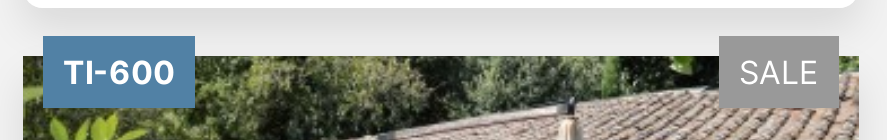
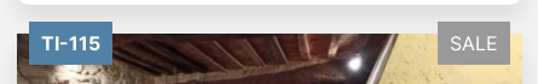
- TI-600
+ TI-115
